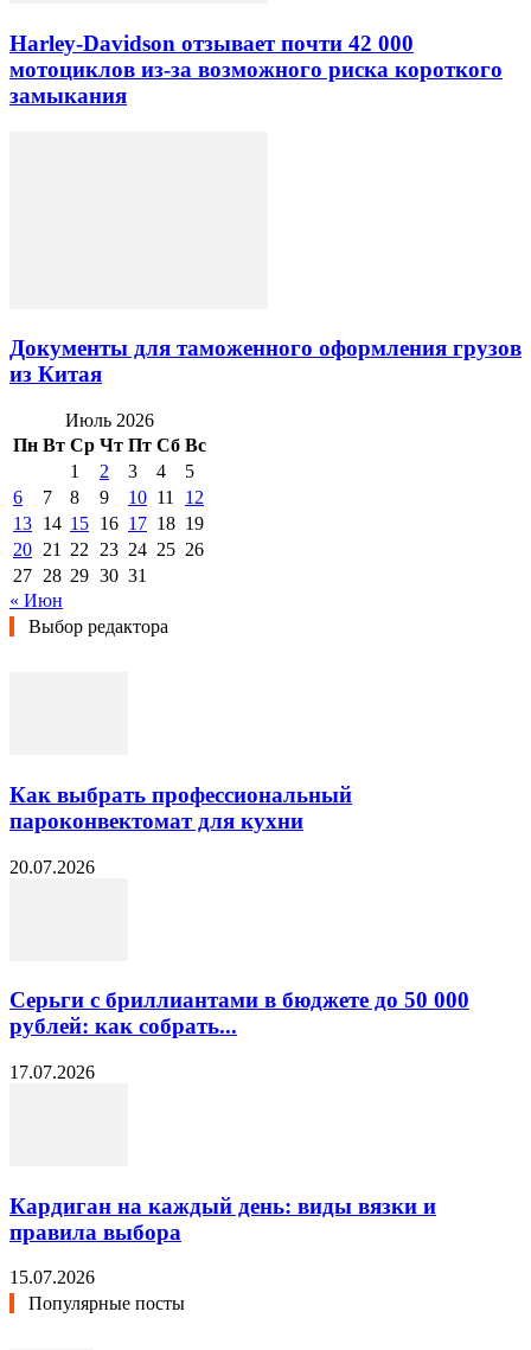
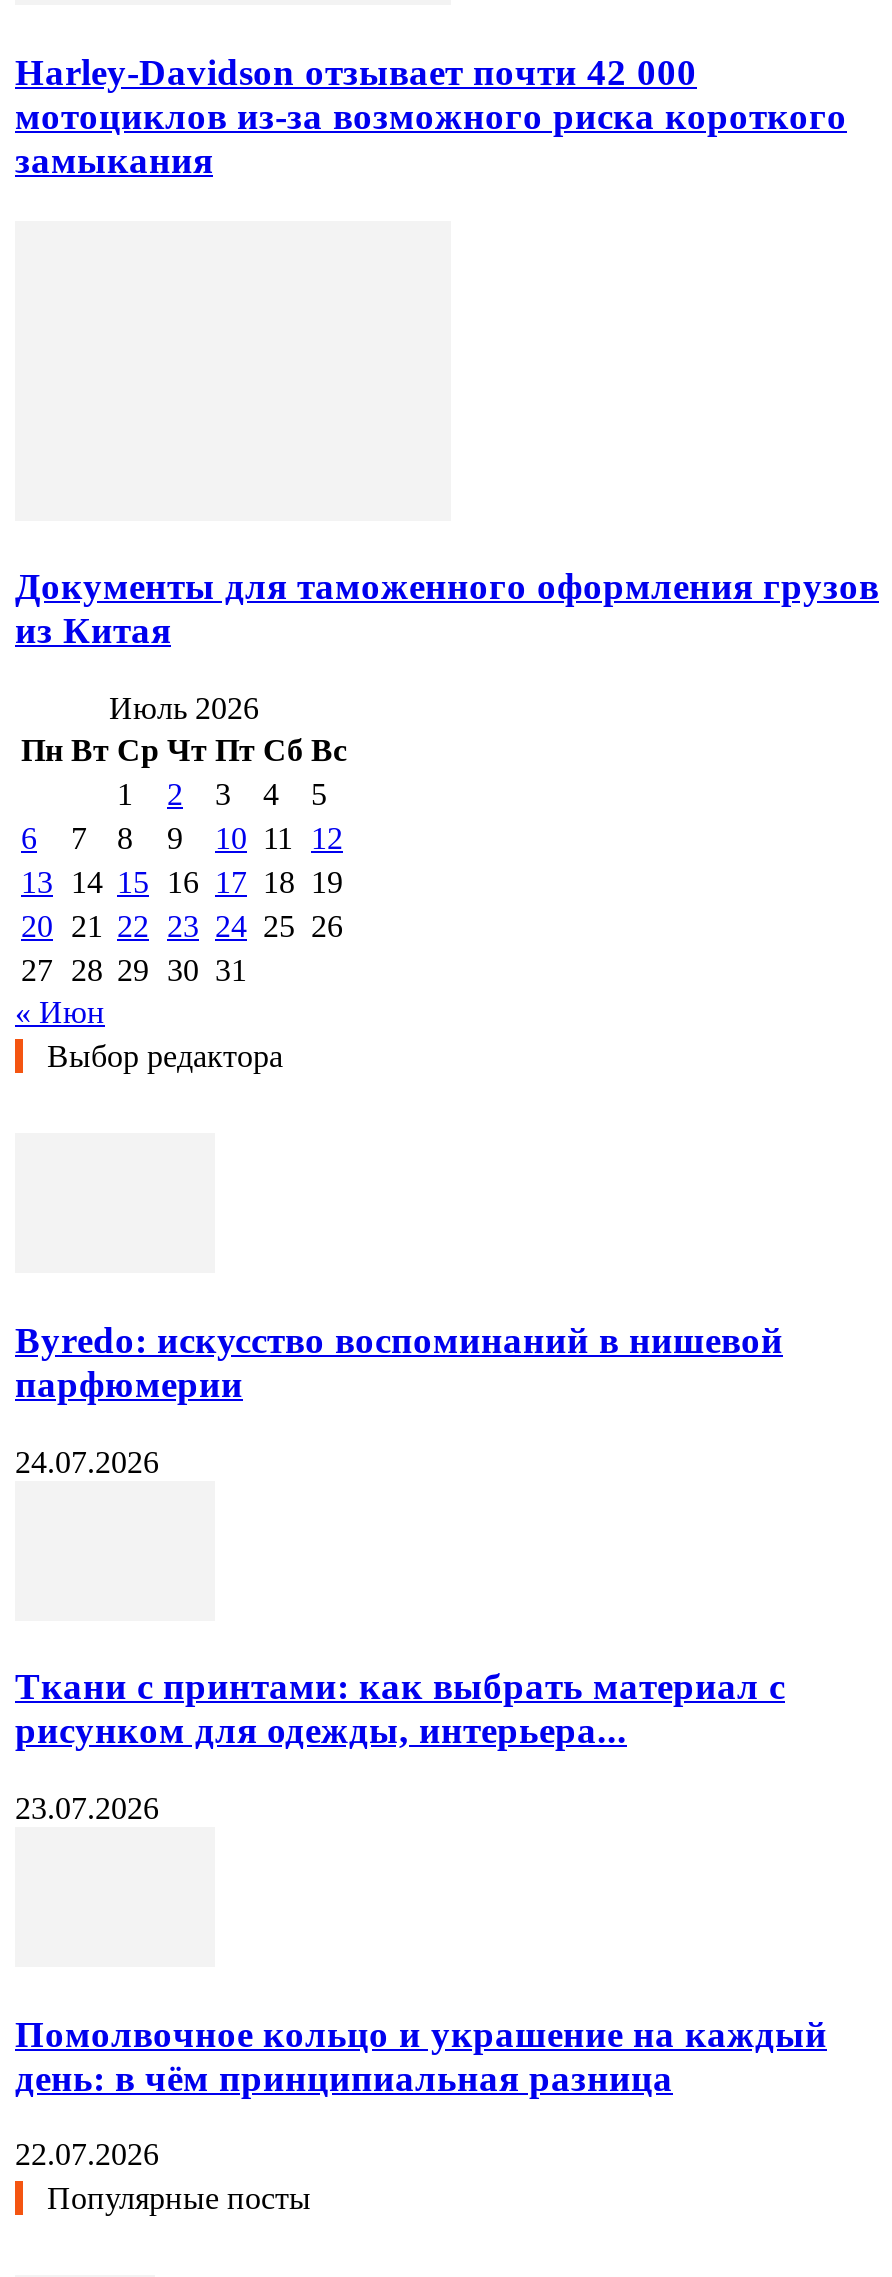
- Как выбрать профессиональный
- пароконвектомат для кухни
+ Byredo: искусство воспоминаний в нишевой
+ парфюмерии

- 20.07.2026
+ 24.07.2026

- Серьги с бриллиантами в бюджете до 50 000
- рублей: как собрать...
+ Ткани с принтами: как выбрать материал с
+ рисунком для одежды, интерьера...

- 17.07.2026
+ 23.07.2026

- Кардиган на каждый день: виды вязки и
- правила выбора
+ Помолвочное кольцо и украшение на каждый
+ день: в чём принципиальная разница

- 15.07.2026
+ 22.07.2026
